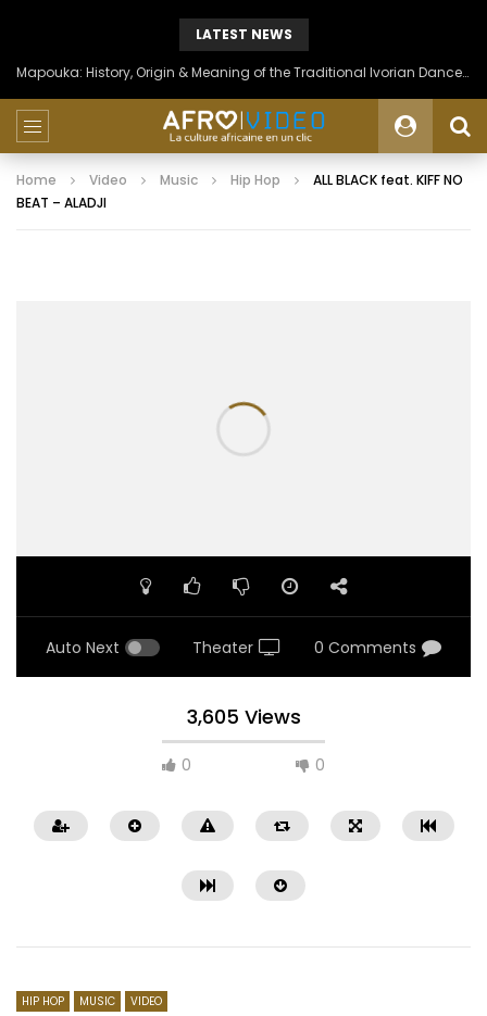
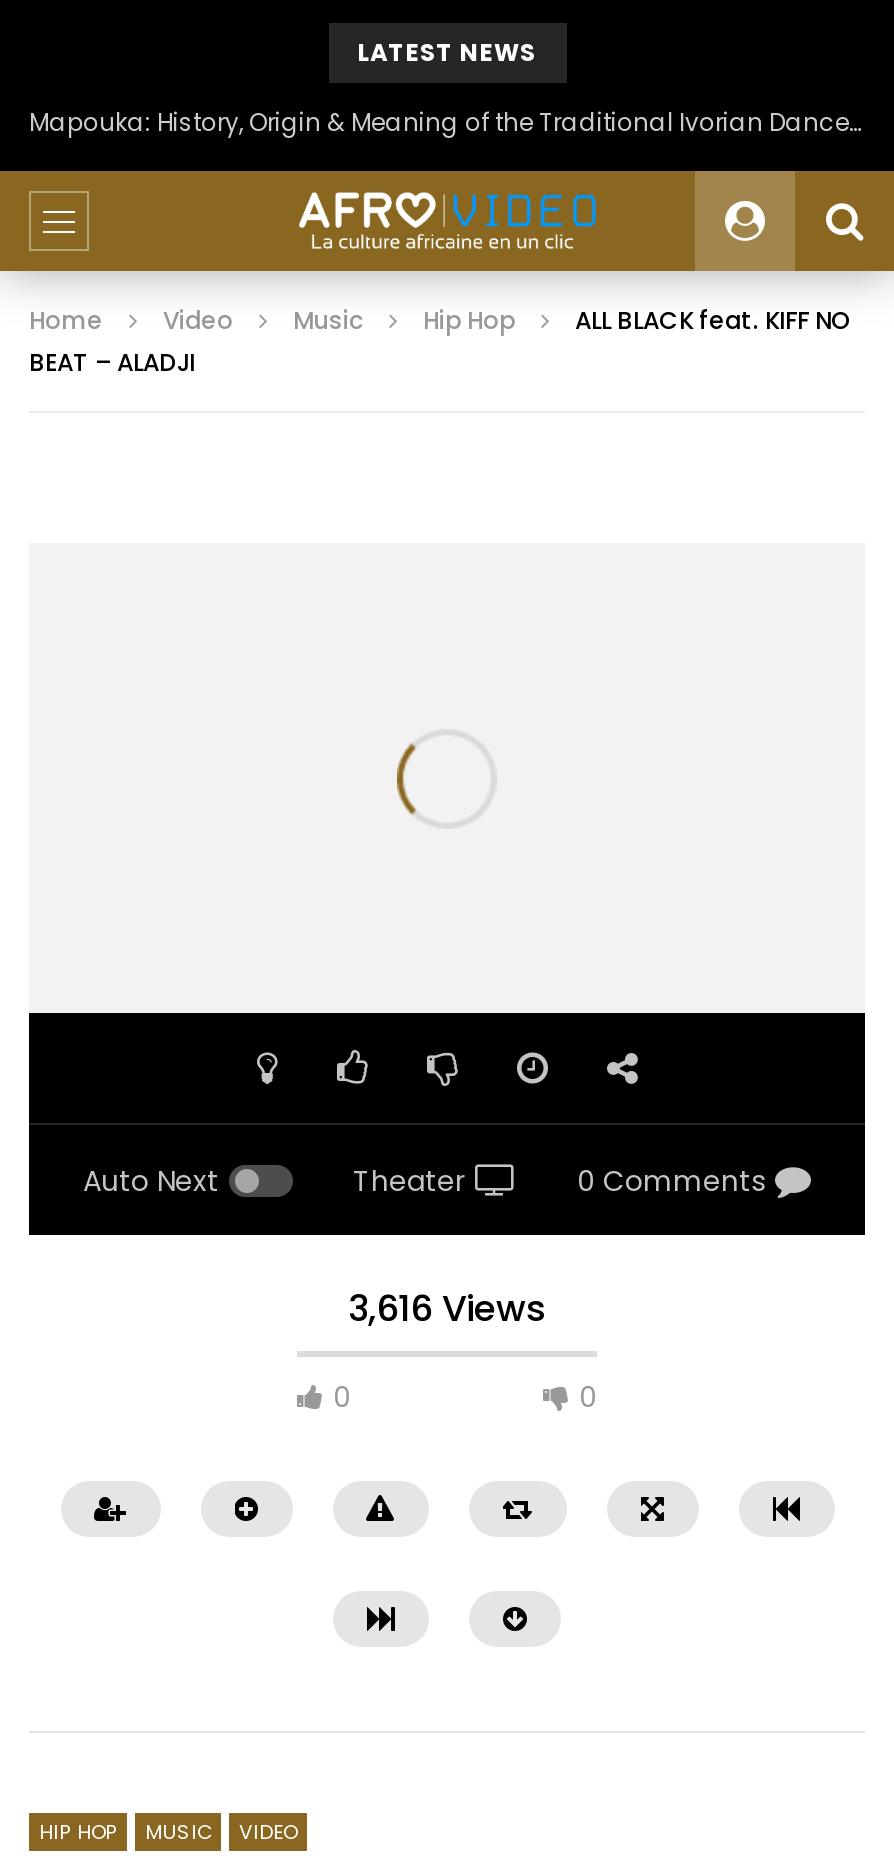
- [image]
+ [image]

- 3,605 Views
+ 3,616 Views
